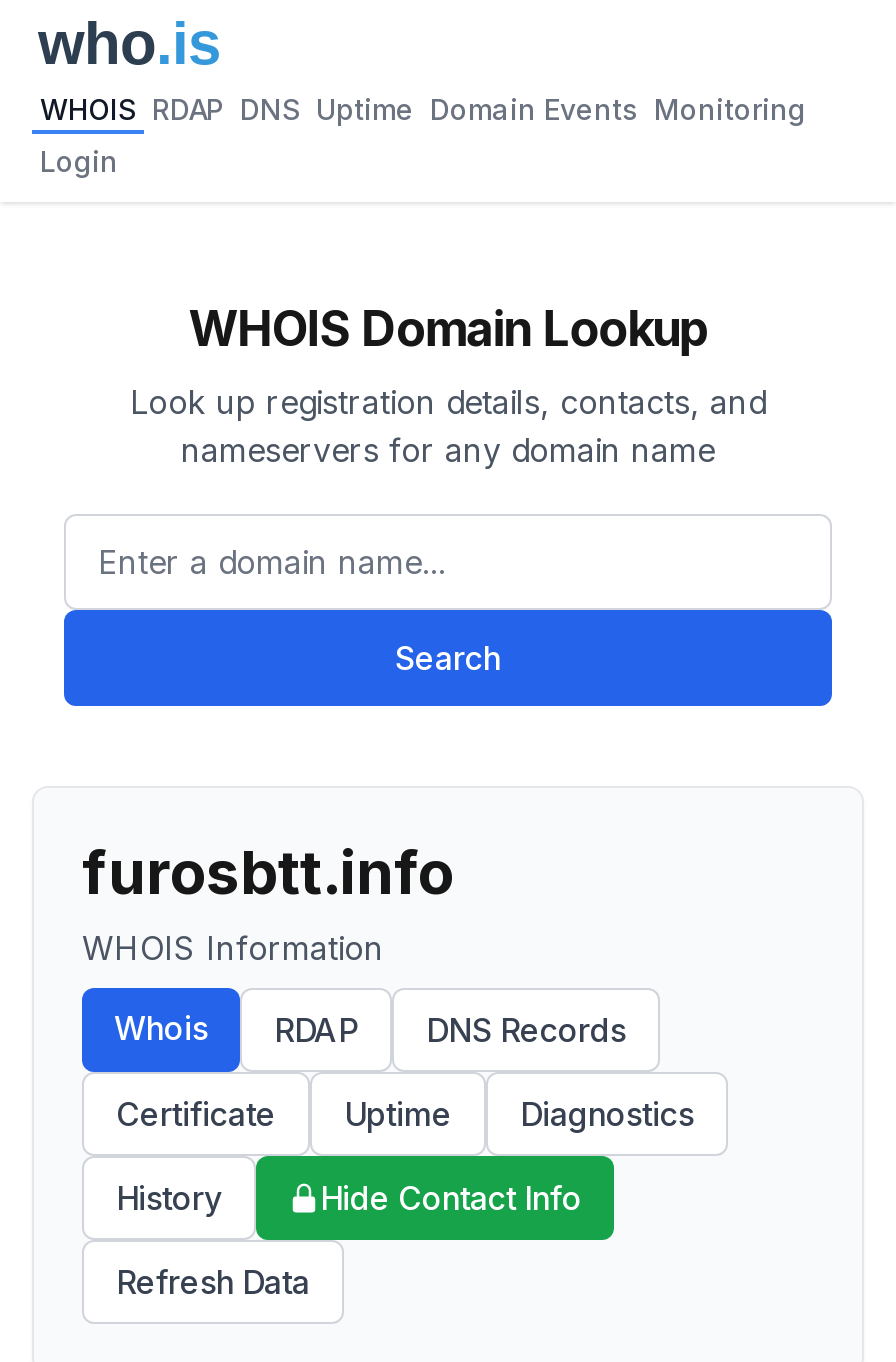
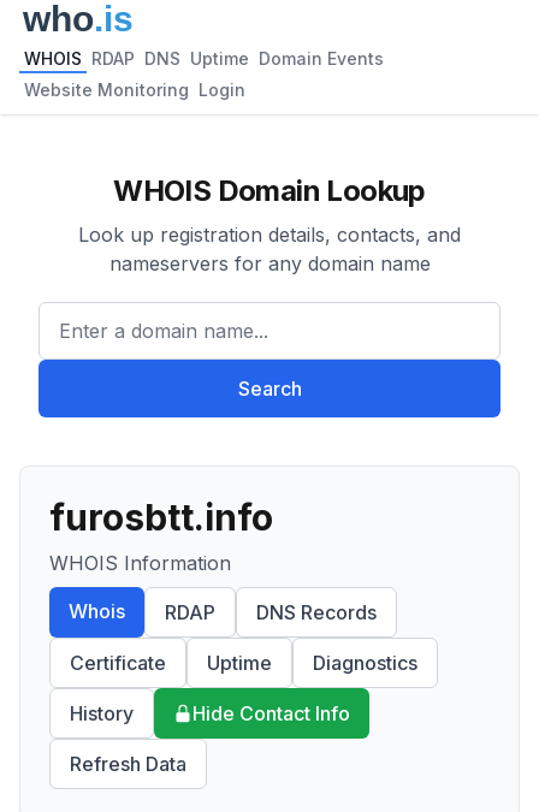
- WHOIS RDAP DNS Uptime Domain Events Monitoring
+ WHOIS RDAP DNS Uptime Domain Events

- Login
+ Website Monitoring Login
